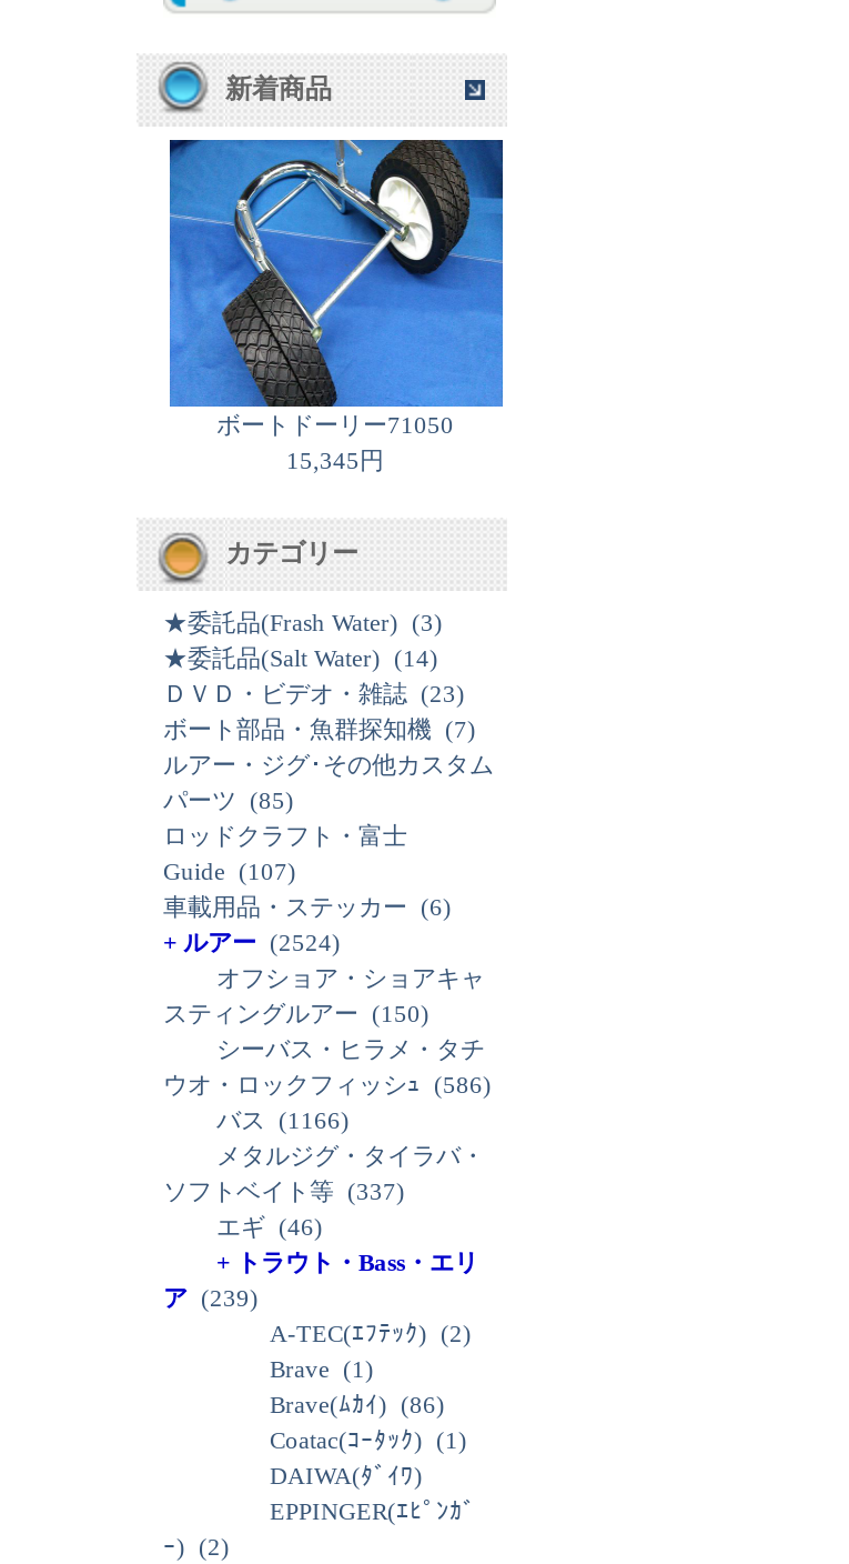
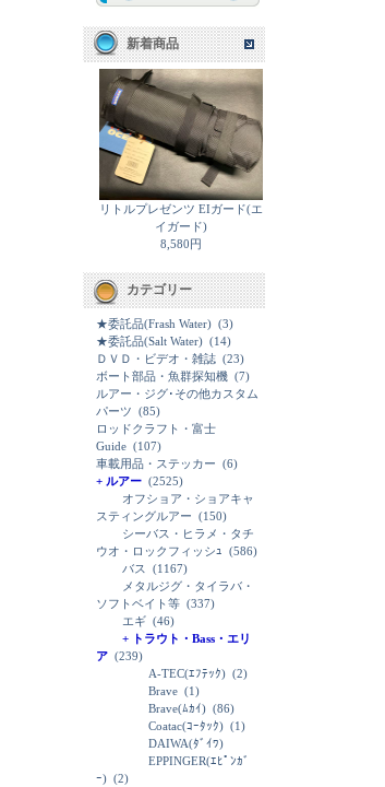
- [image]
- ボートドーリー71050
- 15,345円
+ [image]
+ リトルプレゼンツ EIガード(エ
+ イガード)
+ 8,580円

- + ルアー(2524)
+ + ルアー(2525)

- バス(1166)
+ バス(1167)
